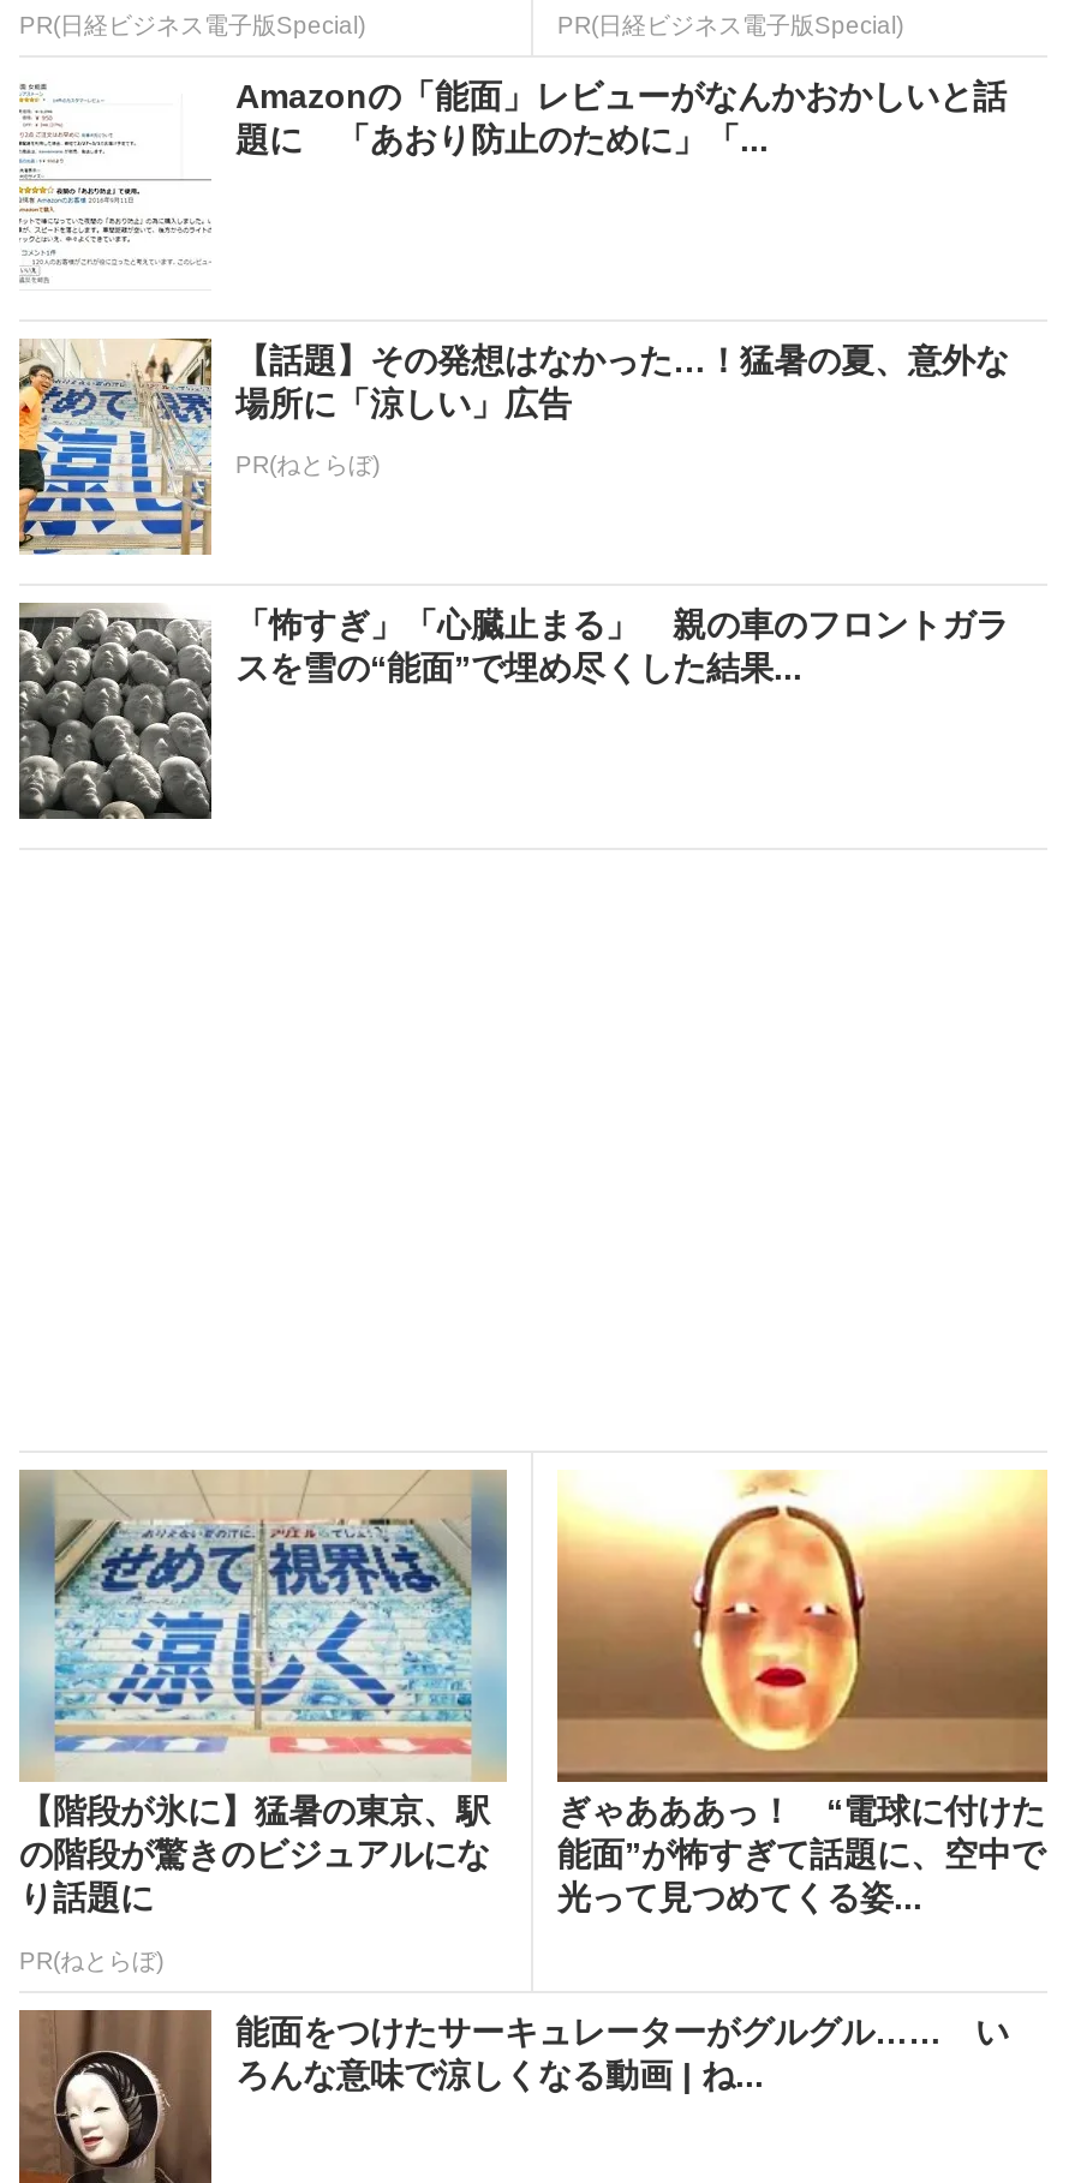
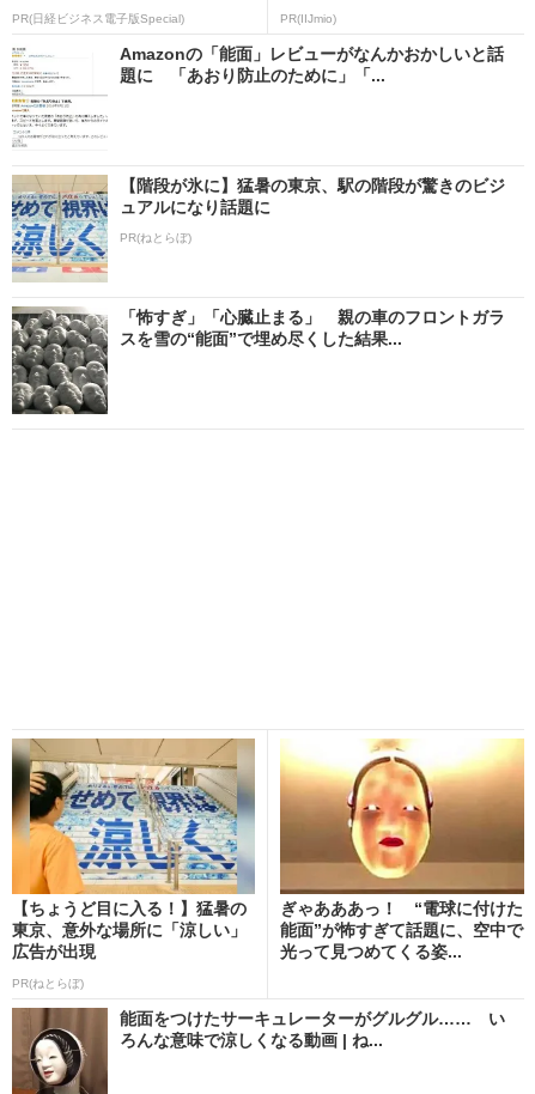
- PR(日経ビジネス電子版Special)
+ PR(IIJmio)

- [image]
- 【話題】その発想はなかった…！猛暑の夏、意外な
- 場所に「涼しい」広告
+ [image]
+ 【階段が氷に】猛暑の東京、駅の階段が驚きのビジ
+ ュアルになり話題に

- [image]
- 【階段が氷に】猛暑の東京、駅
- の階段が驚きのビジュアルにな
- り話題に
+ [image]
+ 【ちょうど目に入る！】猛暑の
+ 東京、意外な場所に「涼しい」
+ 広告が出現
